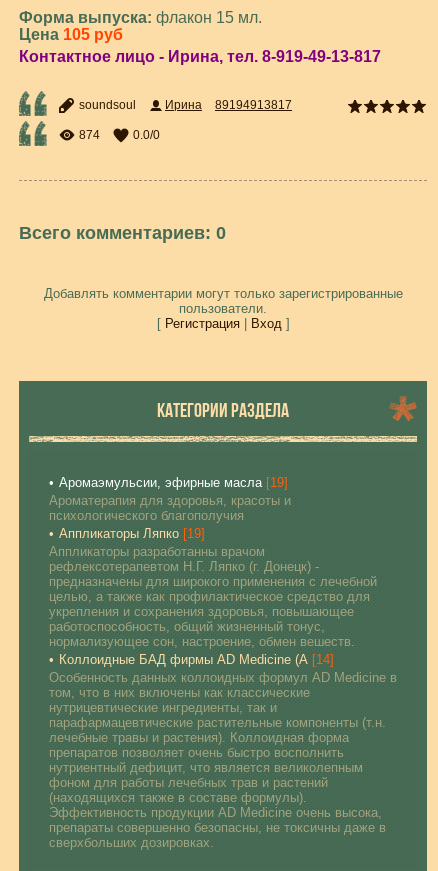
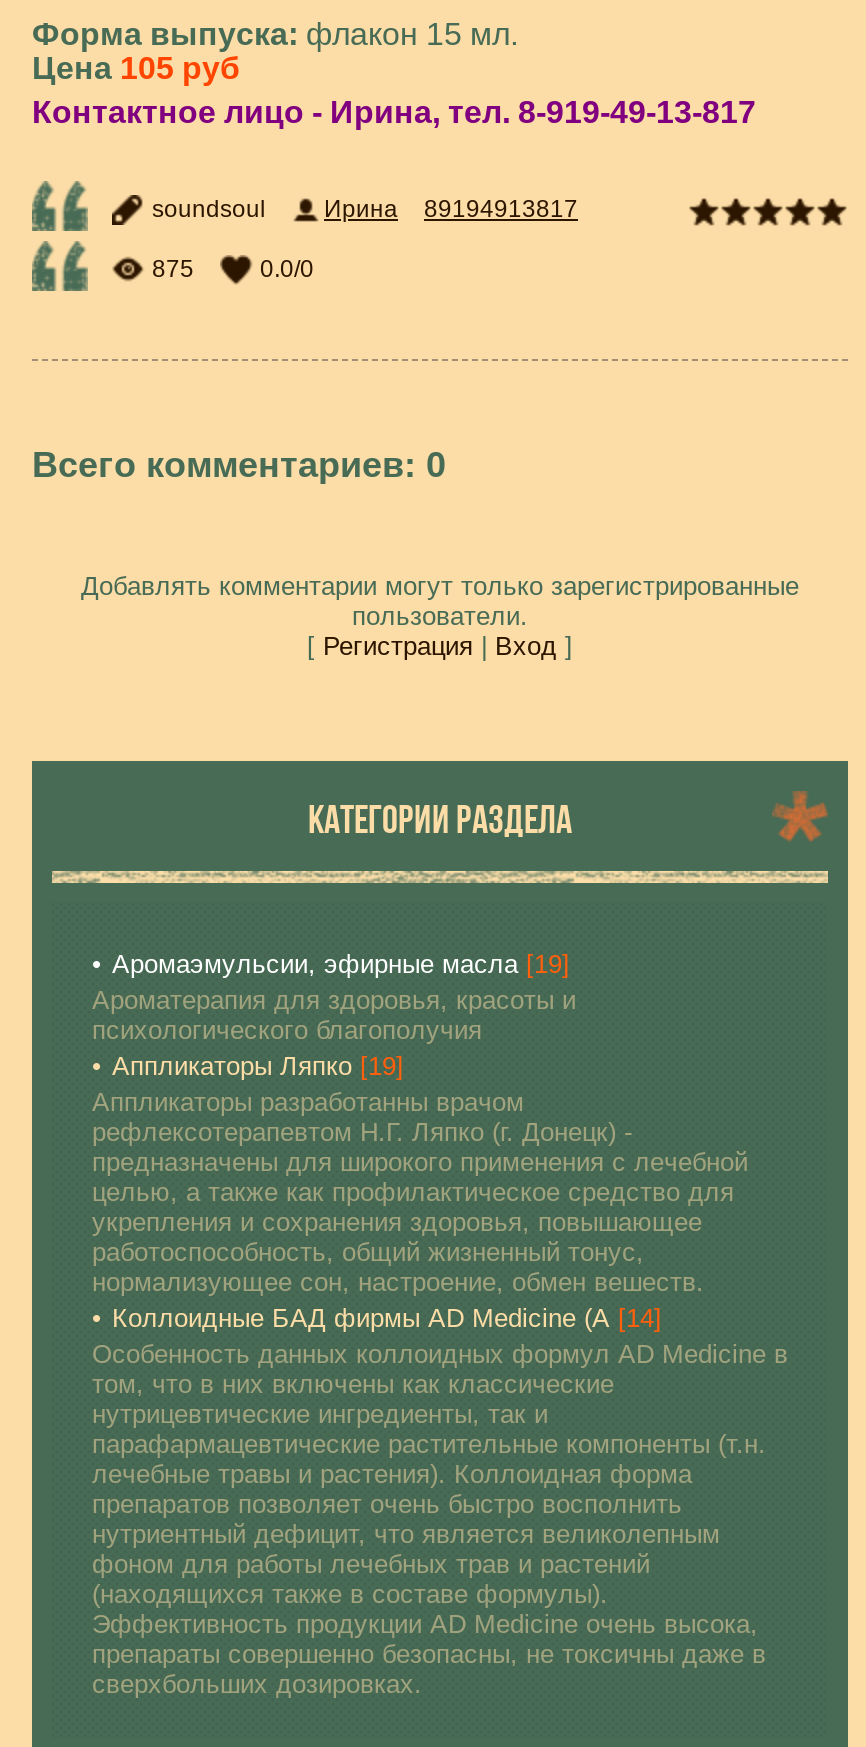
- 874
+ 875
